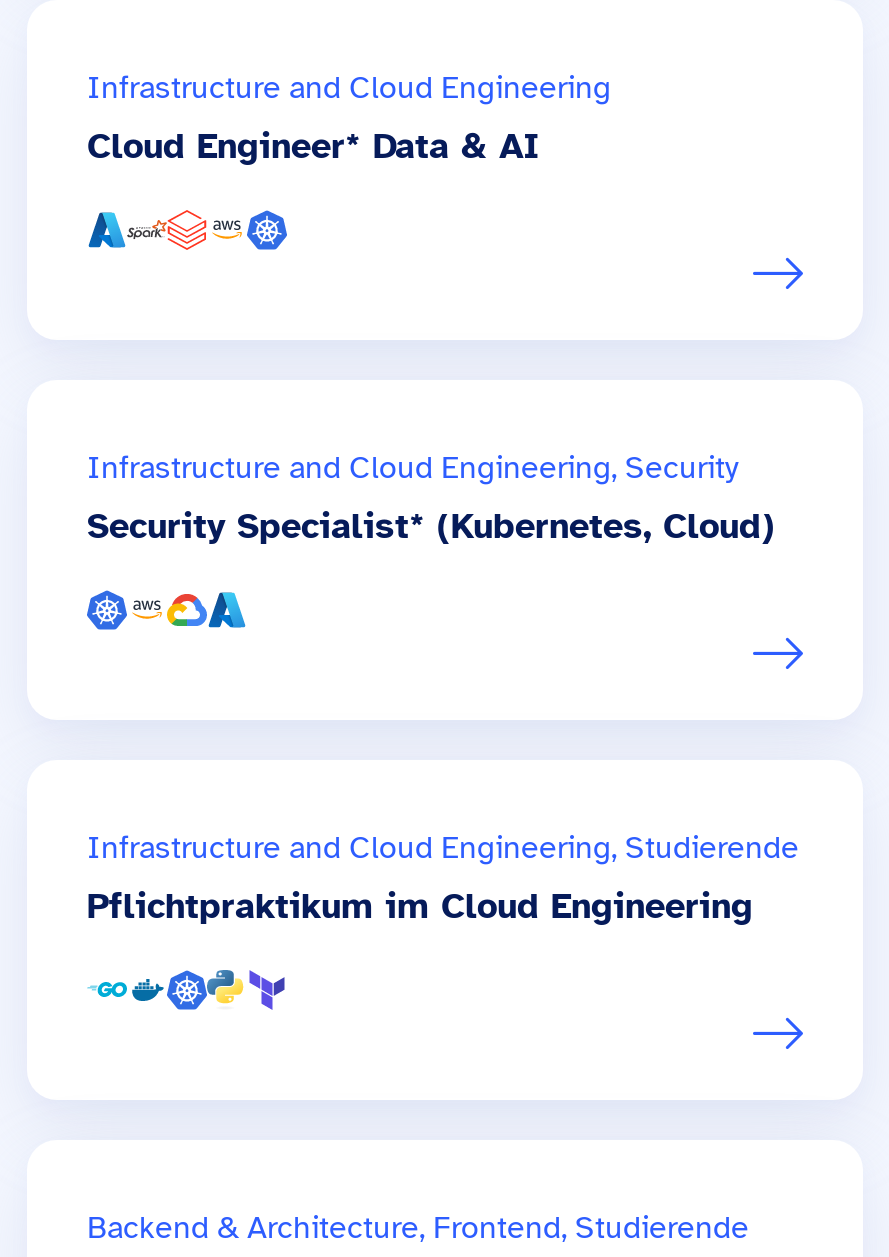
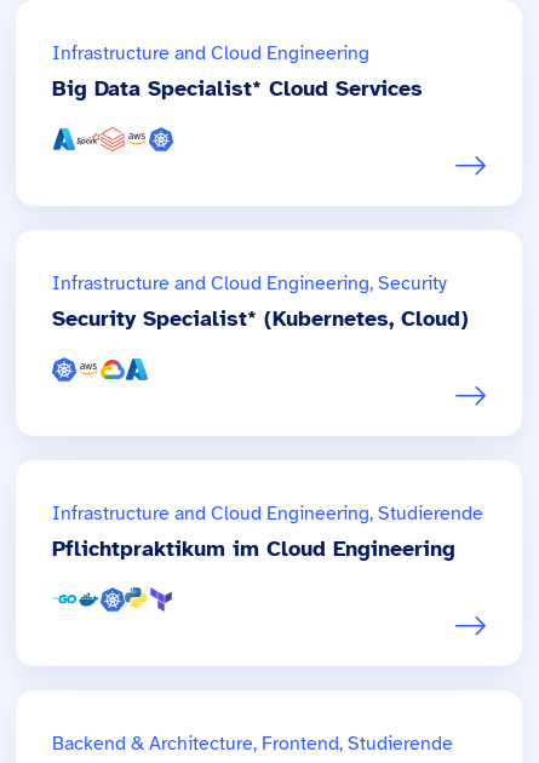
- Cloud Engineer* Data & AI
+ Big Data Specialist* Cloud Services
